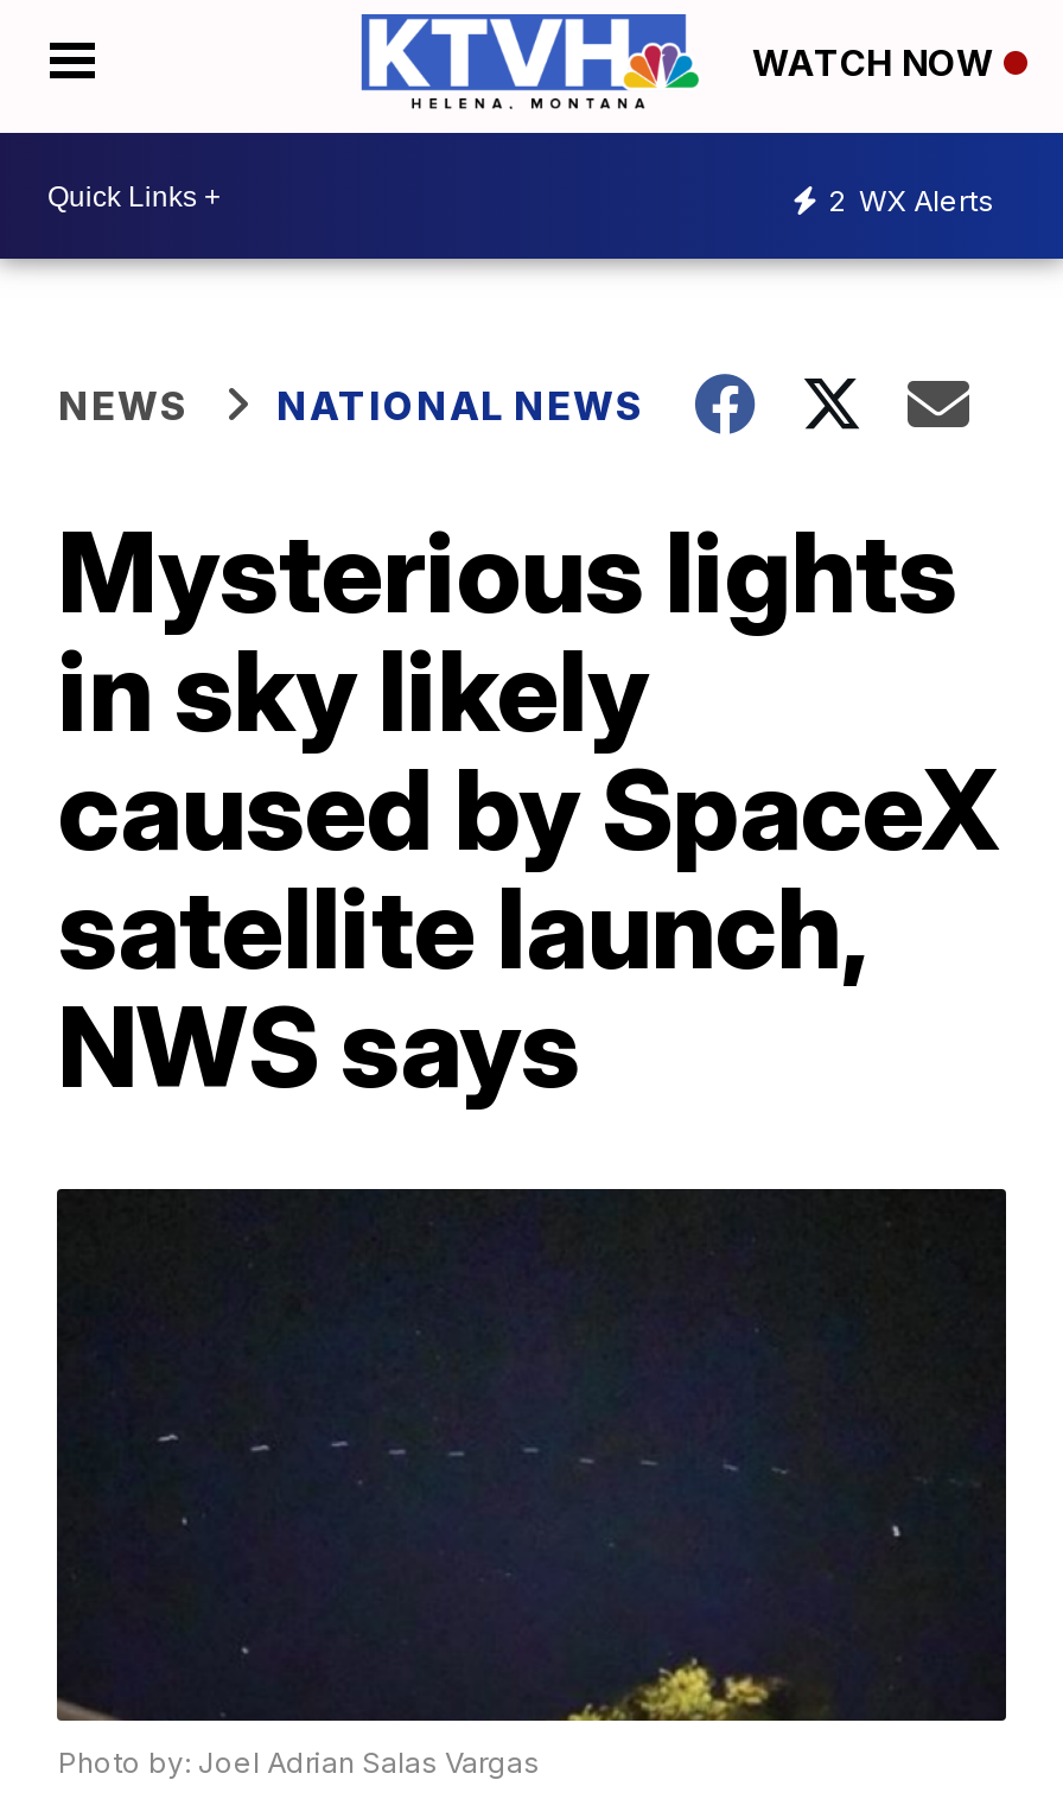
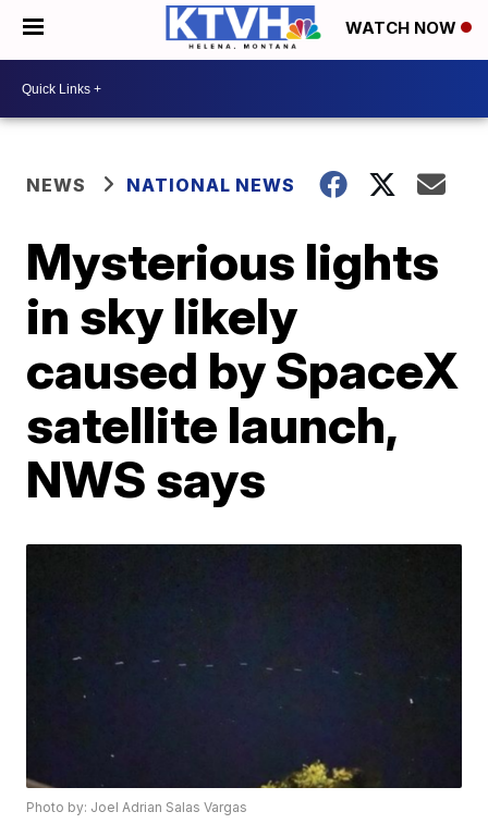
- 2 WX Alerts
